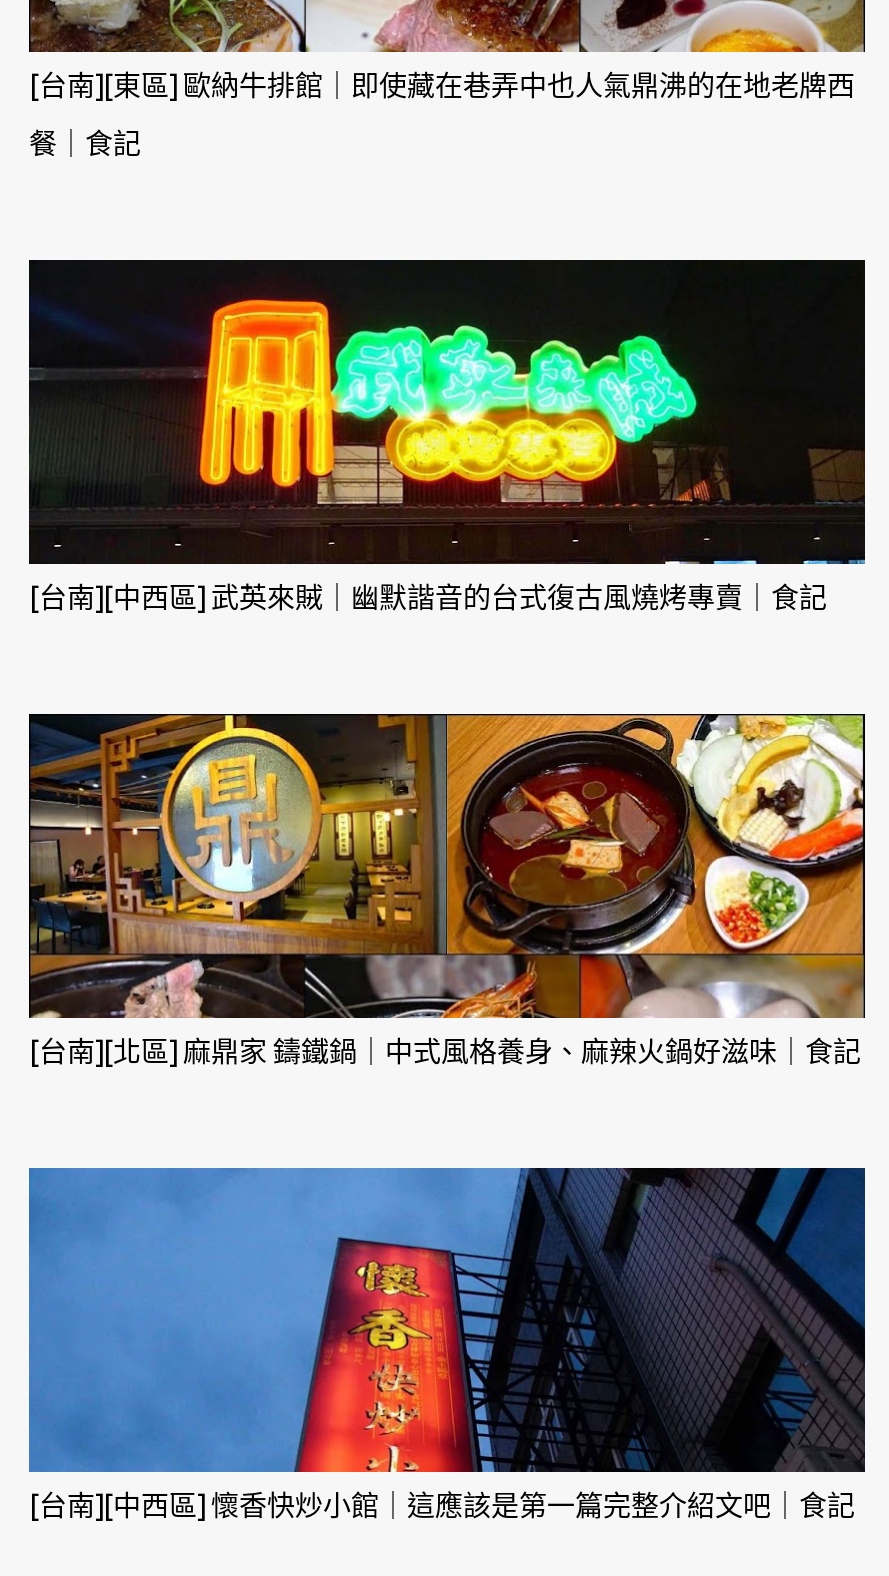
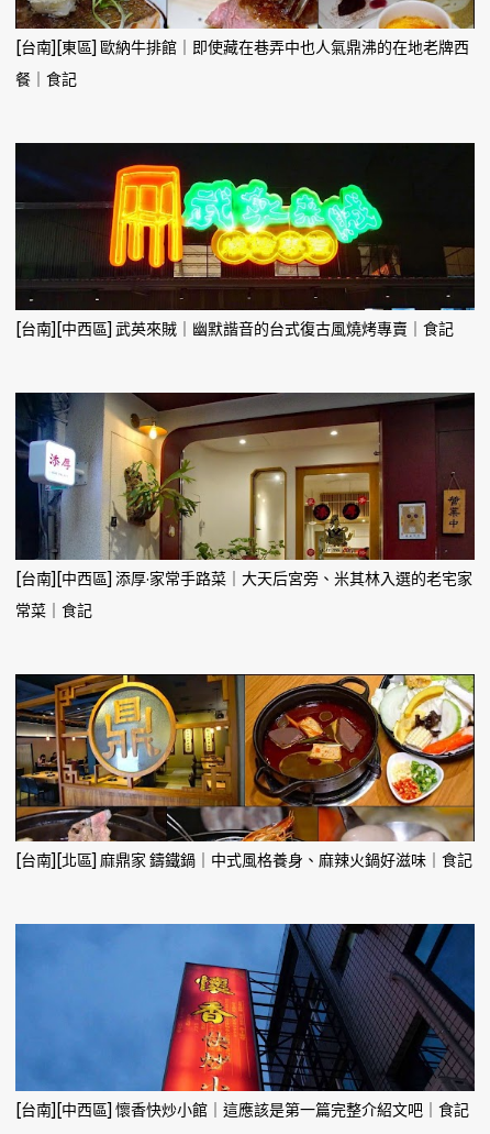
+ [image]
+ [台南][中西區] 添厚·家常手路菜｜大天后宮旁、米其林入選的老宅家
+ 常菜｜食記
